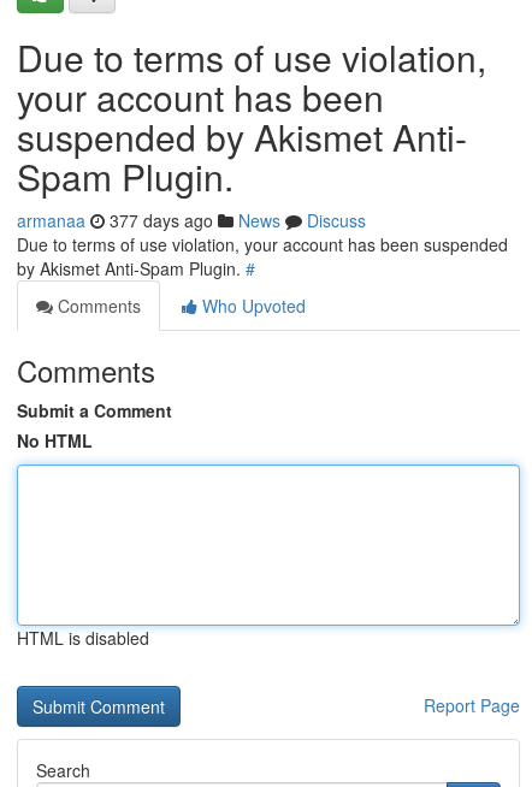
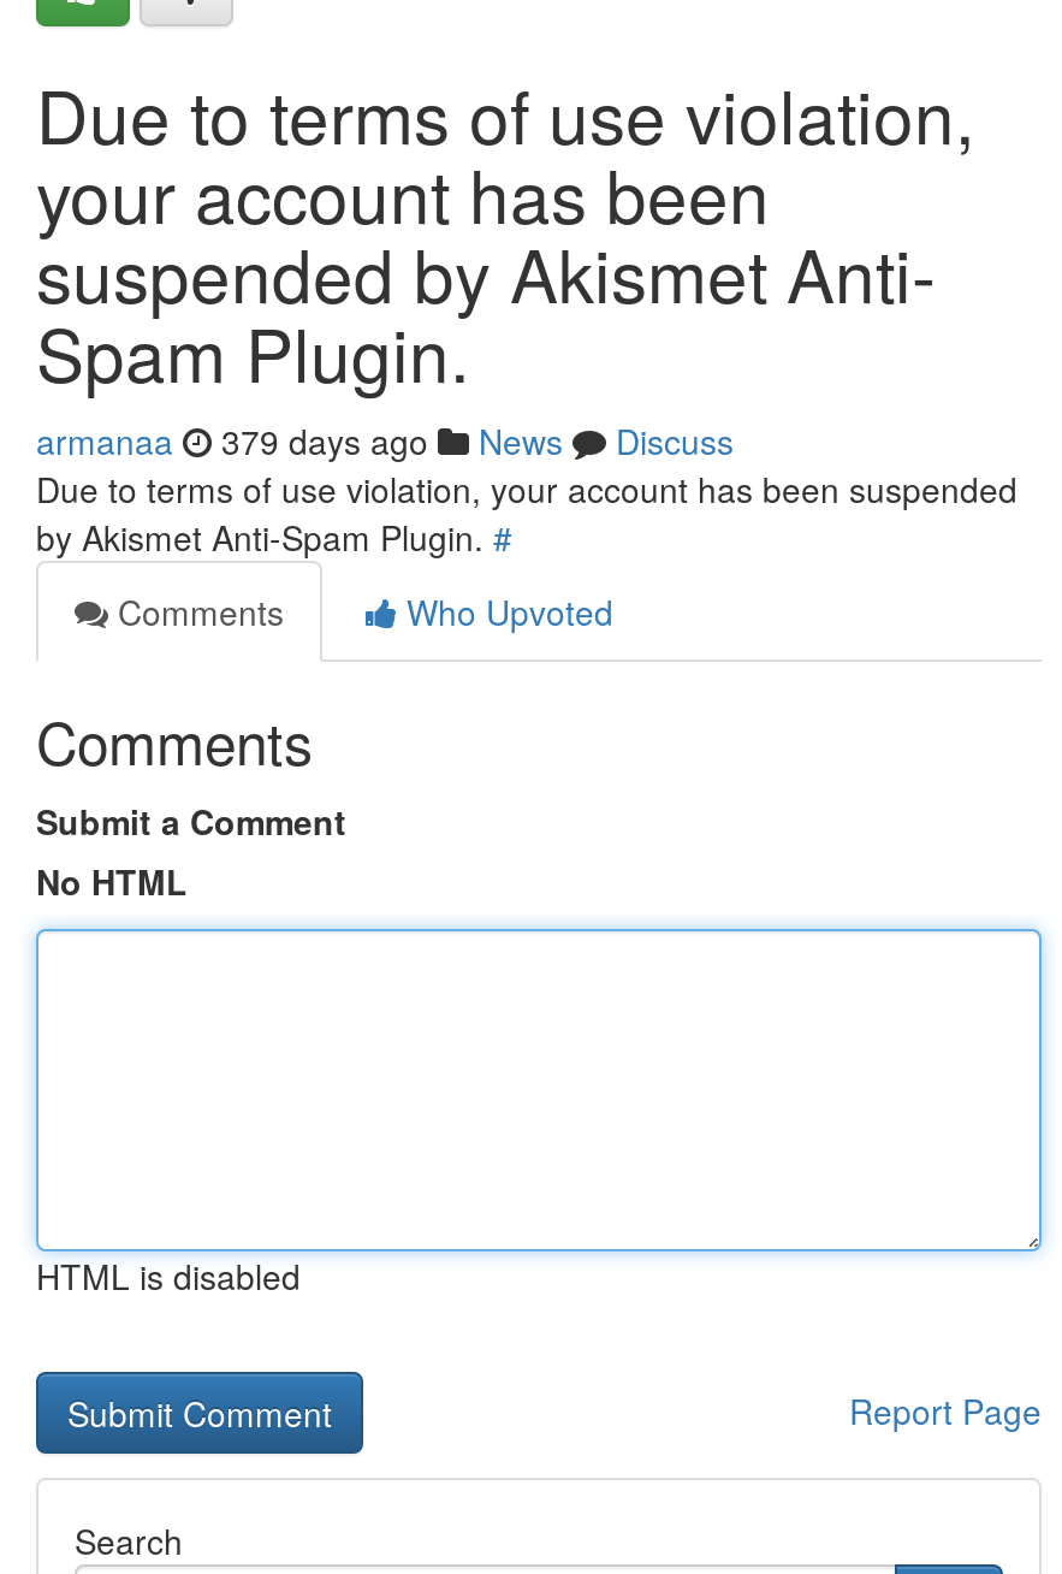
- armanaa 377 days ago News Discuss
+ armanaa 379 days ago News Discuss
